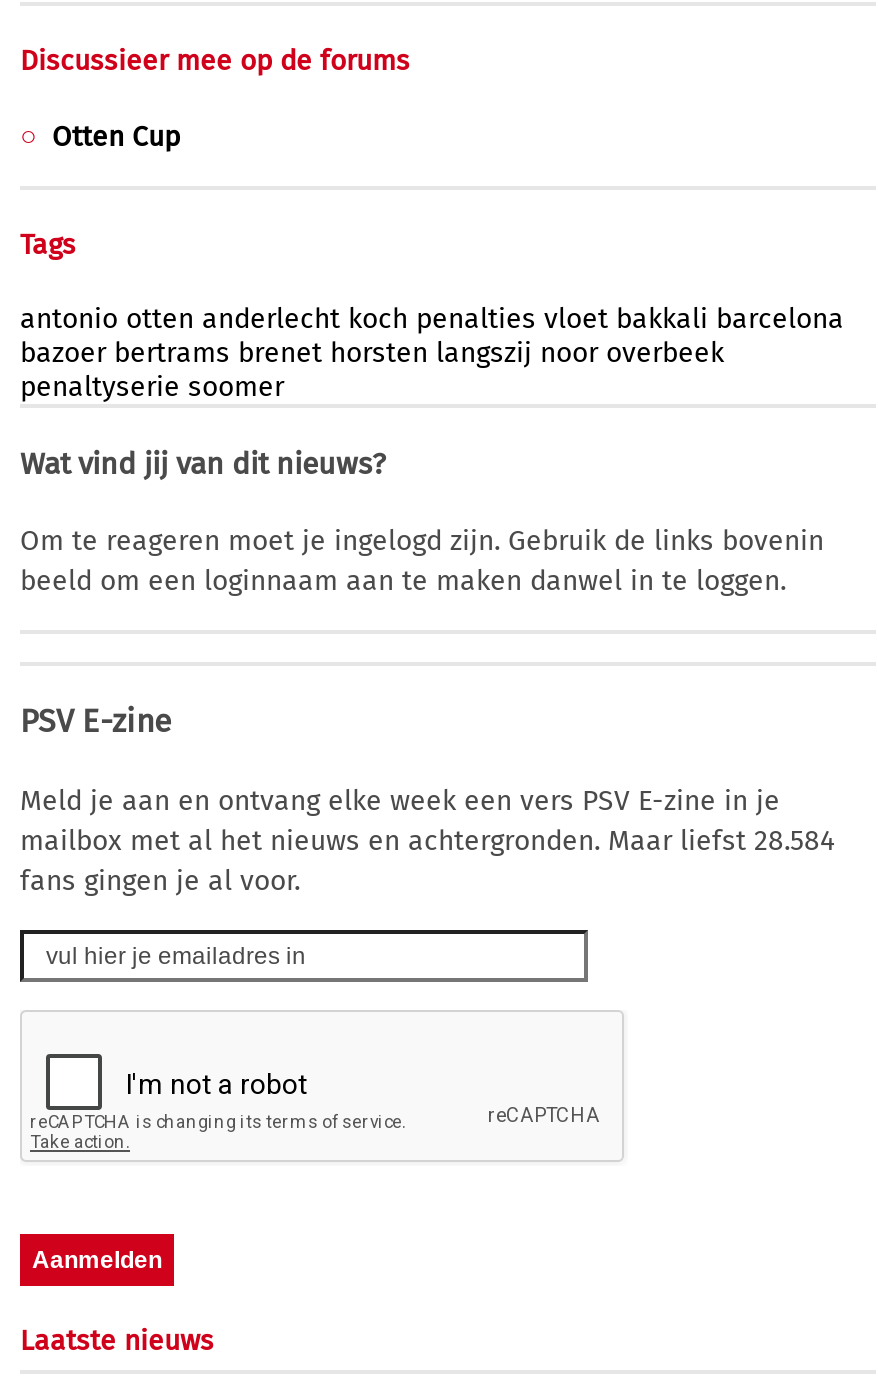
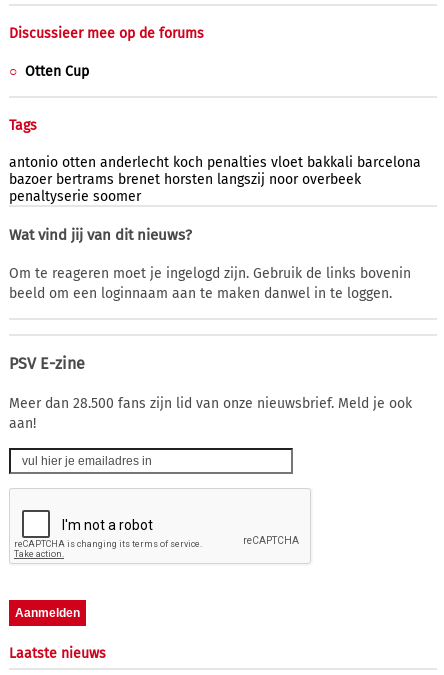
- Meld je aan en ontvang elke week een vers PSV E-zine in je
- mailbox met al het nieuws en achtergronden. Maar liefst 28.584
- fans gingen je al voor.
+ Meer dan 28.500 fans zijn lid van onze nieuwsbrief. Meld je ook
+ aan!
